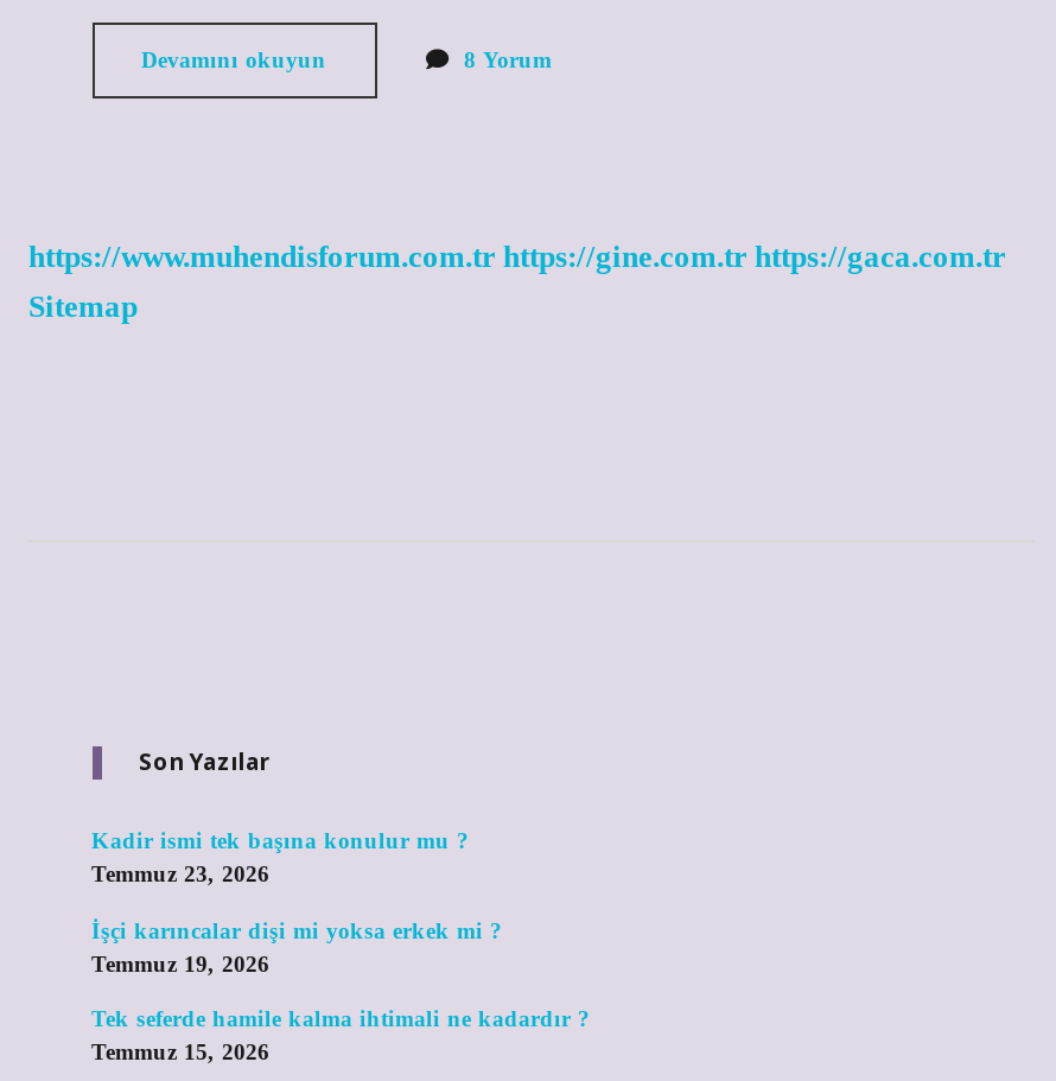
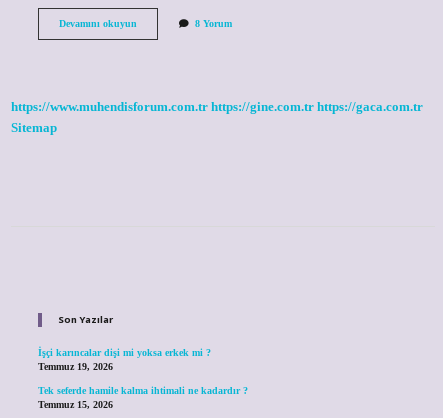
- Kadir ismi tek başına konulur mu ?
- Temmuz 23, 2026
